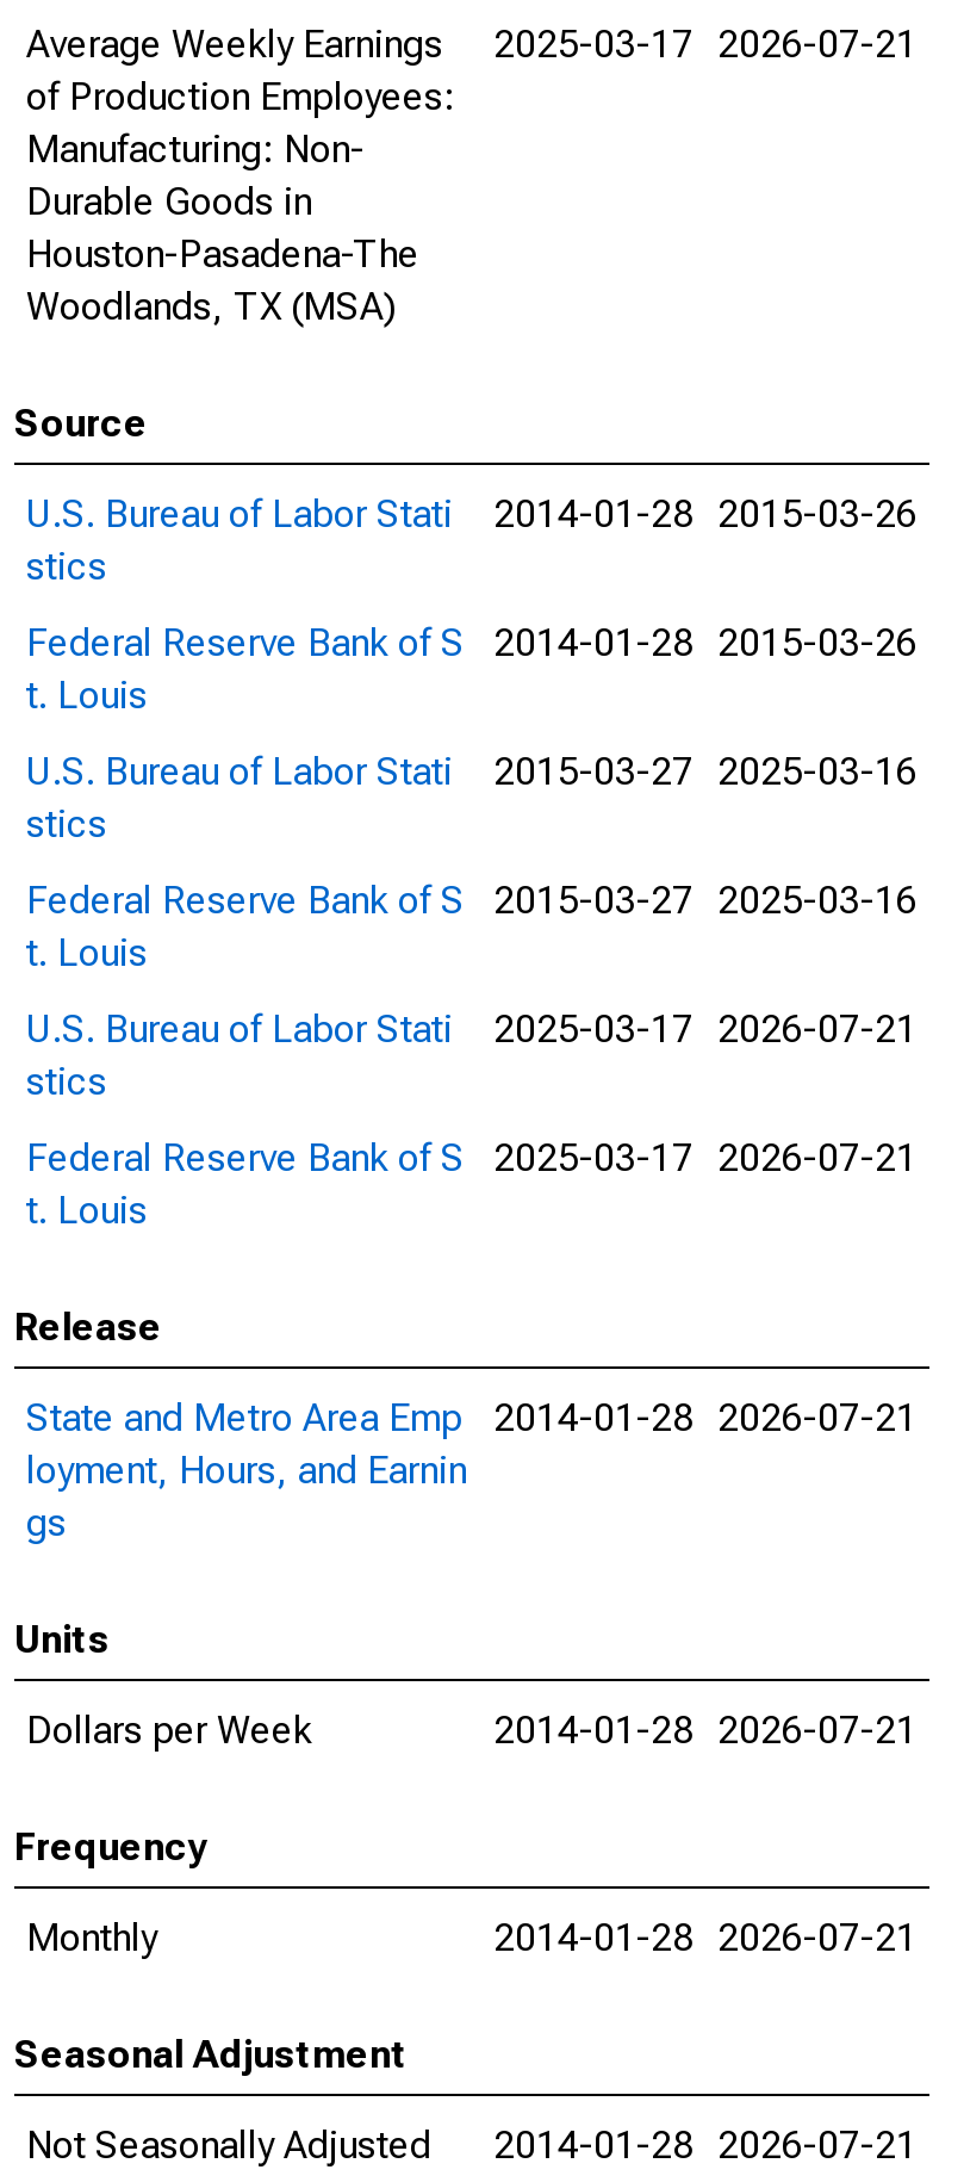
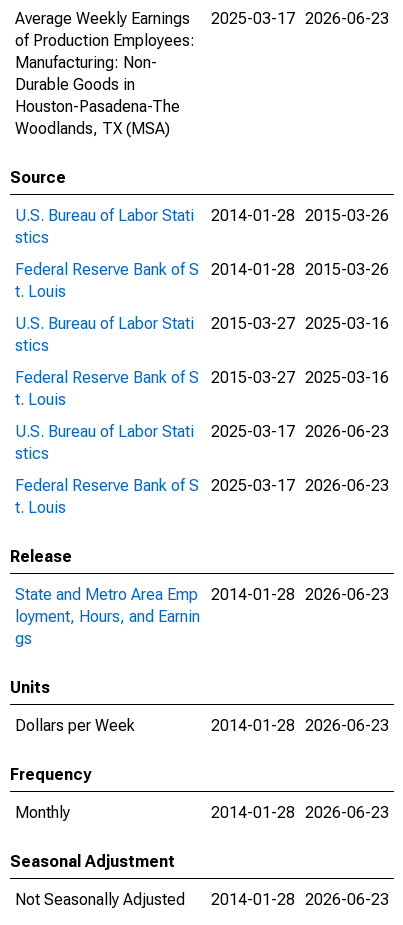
- Average Weekly Earnings 2025-03-17 2026-07-21
+ Average Weekly Earnings 2025-03-17 2026-06-23

- U.S. Bureau of Labor Stati 2025-03-17 2026-07-21
+ U.S. Bureau of Labor Stati 2025-03-17 2026-06-23

- Federal Reserve Bank of S 2025-03-17 2026-07-21
+ Federal Reserve Bank of S 2025-03-17 2026-06-23

- State and Metro Area Emp 2014-01-28 2026-07-21
+ State and Metro Area Emp 2014-01-28 2026-06-23

- 2014-01-28 2026-07-21
+ 2014-01-28 2026-06-23

- 2014-01-28 2026-07-21
+ 2014-01-28 2026-06-23

- Not Seasonally Adjusted 2014-01-28 2026-07-21
+ Not Seasonally Adjusted 2014-01-28 2026-06-23
